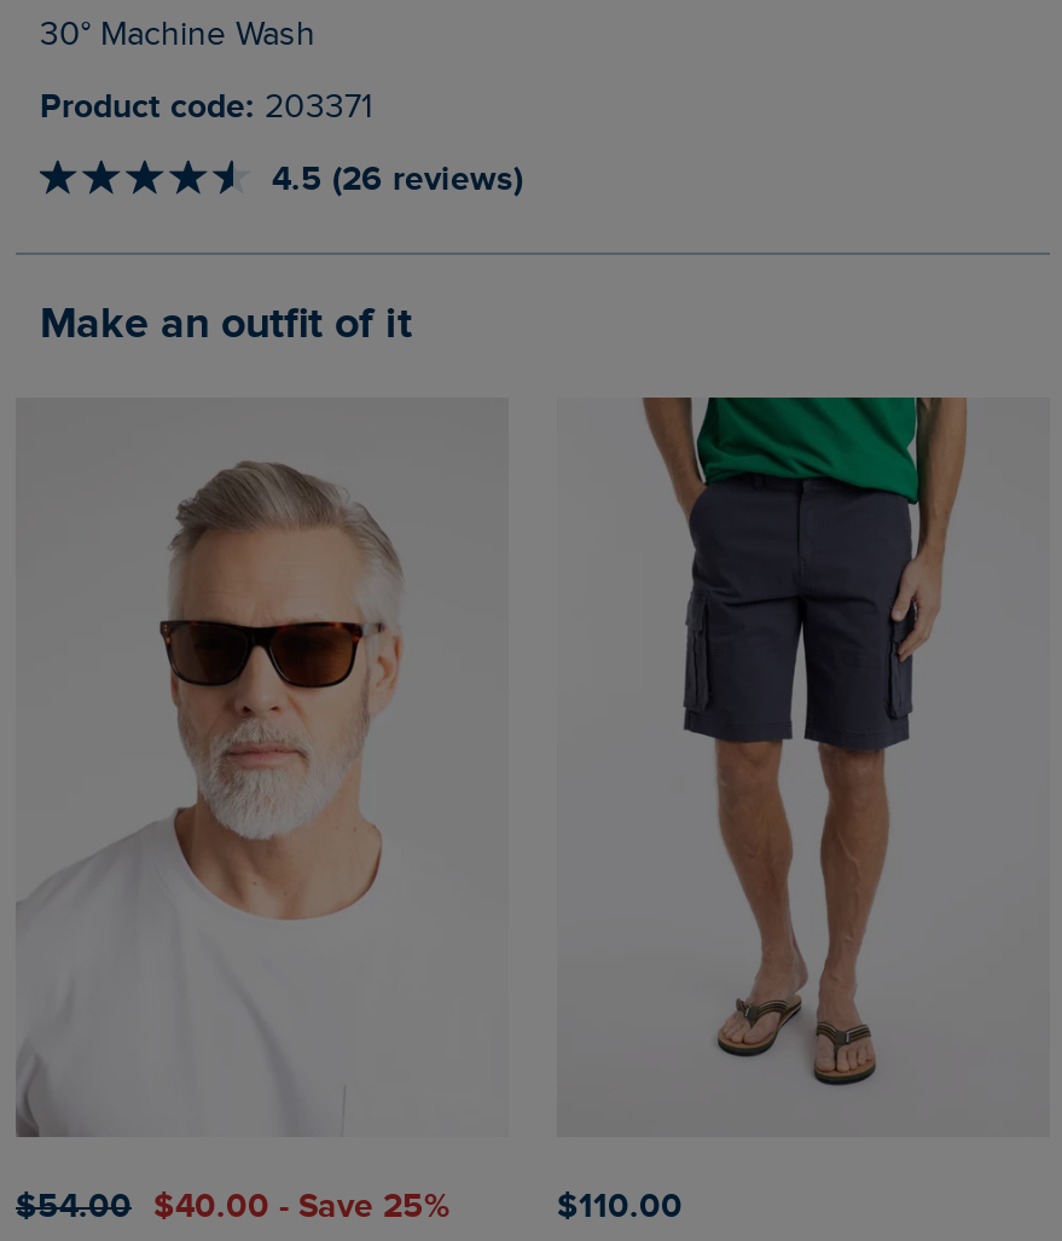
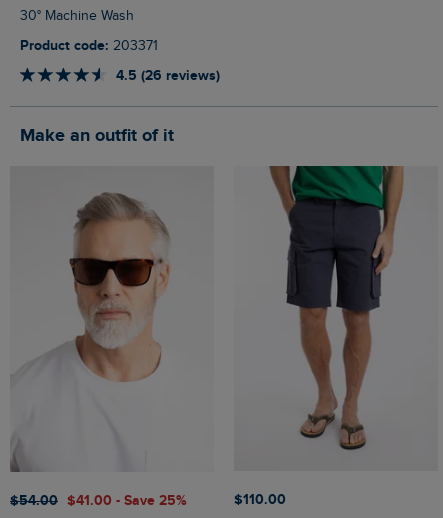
- $‌54.00 $‌40.00 - Save 25%
+ $‌54.00 $‌41.00 - Save 25%
